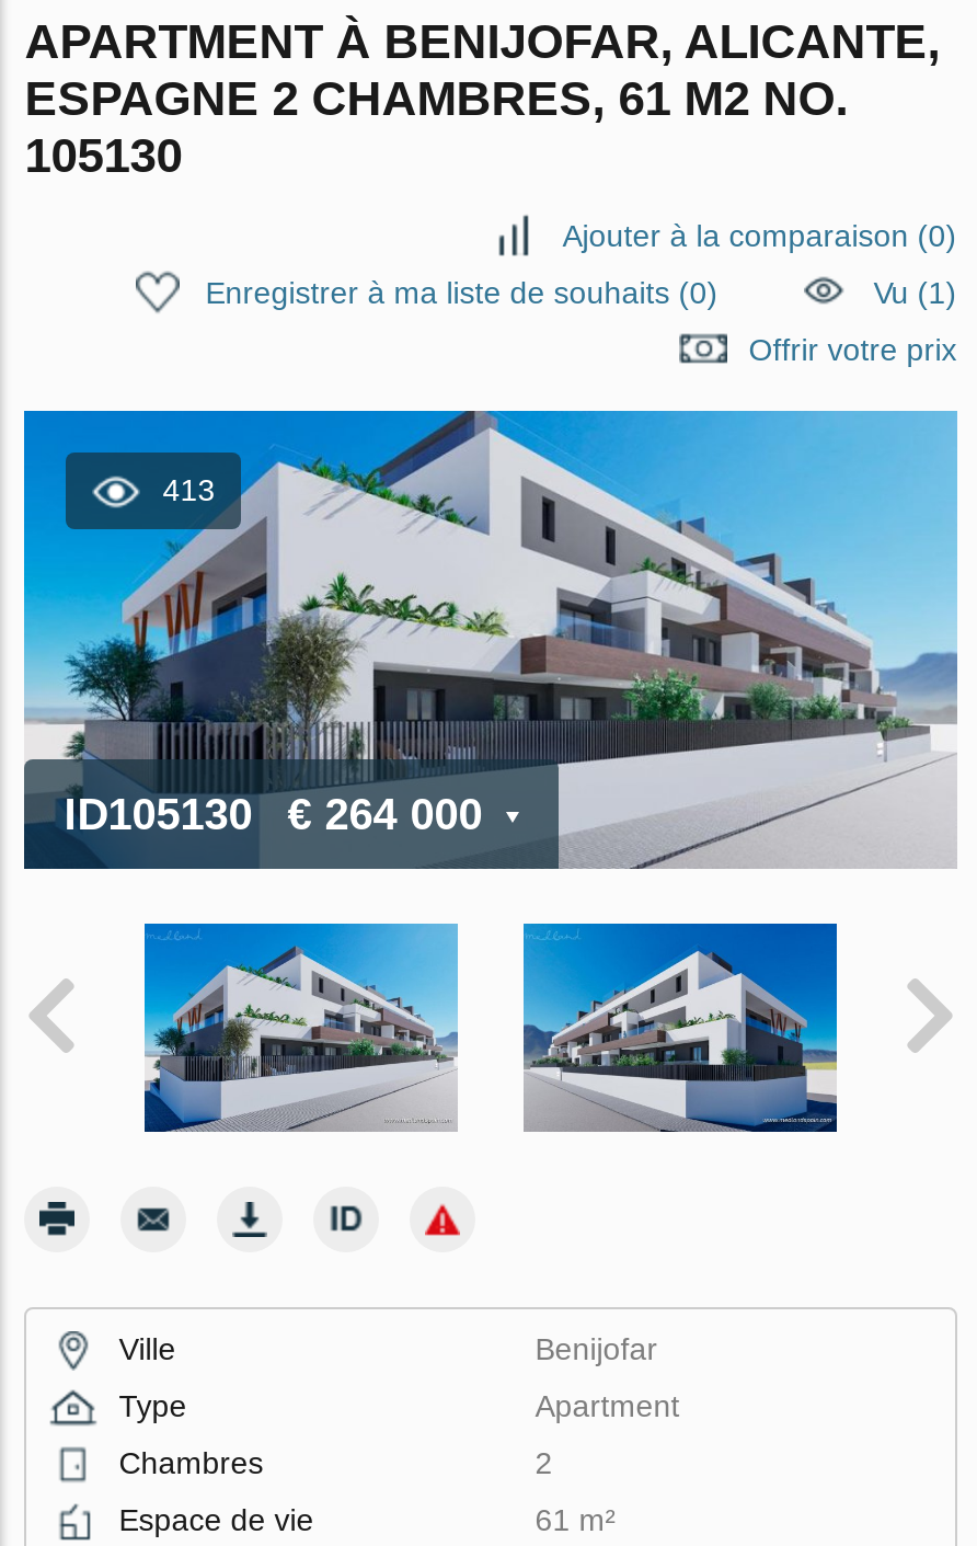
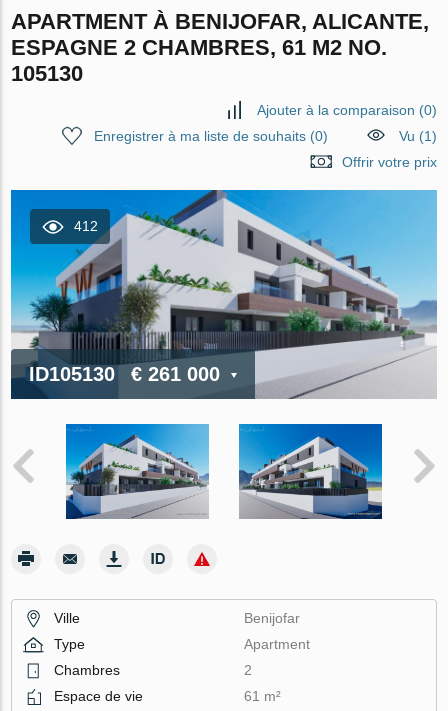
- 413
+ 412

- ID105130 € 264 000
+ ID105130 € 261 000
